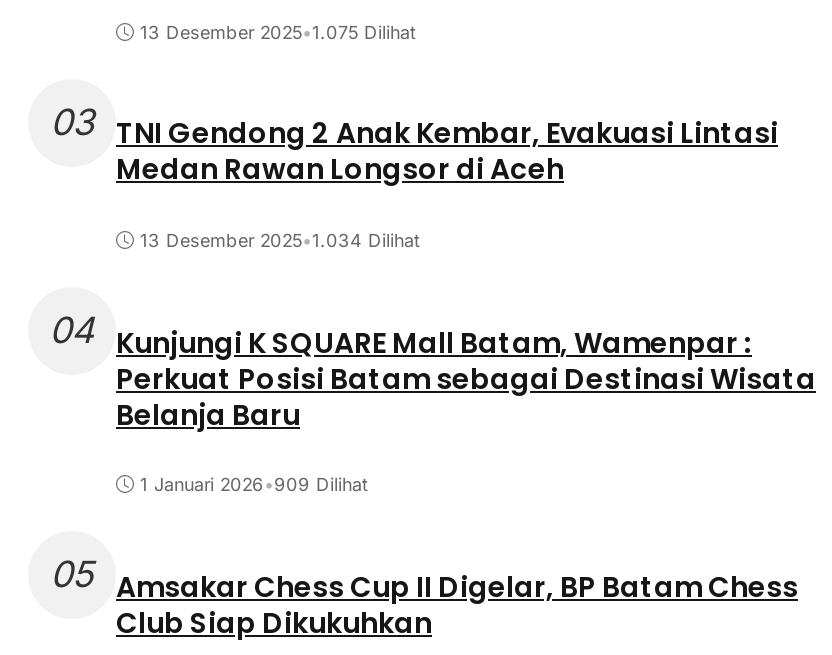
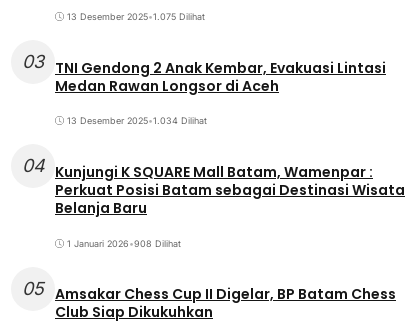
- 1 Januari 2026 •909 Dilihat
+ 1 Januari 2026 •908 Dilihat
